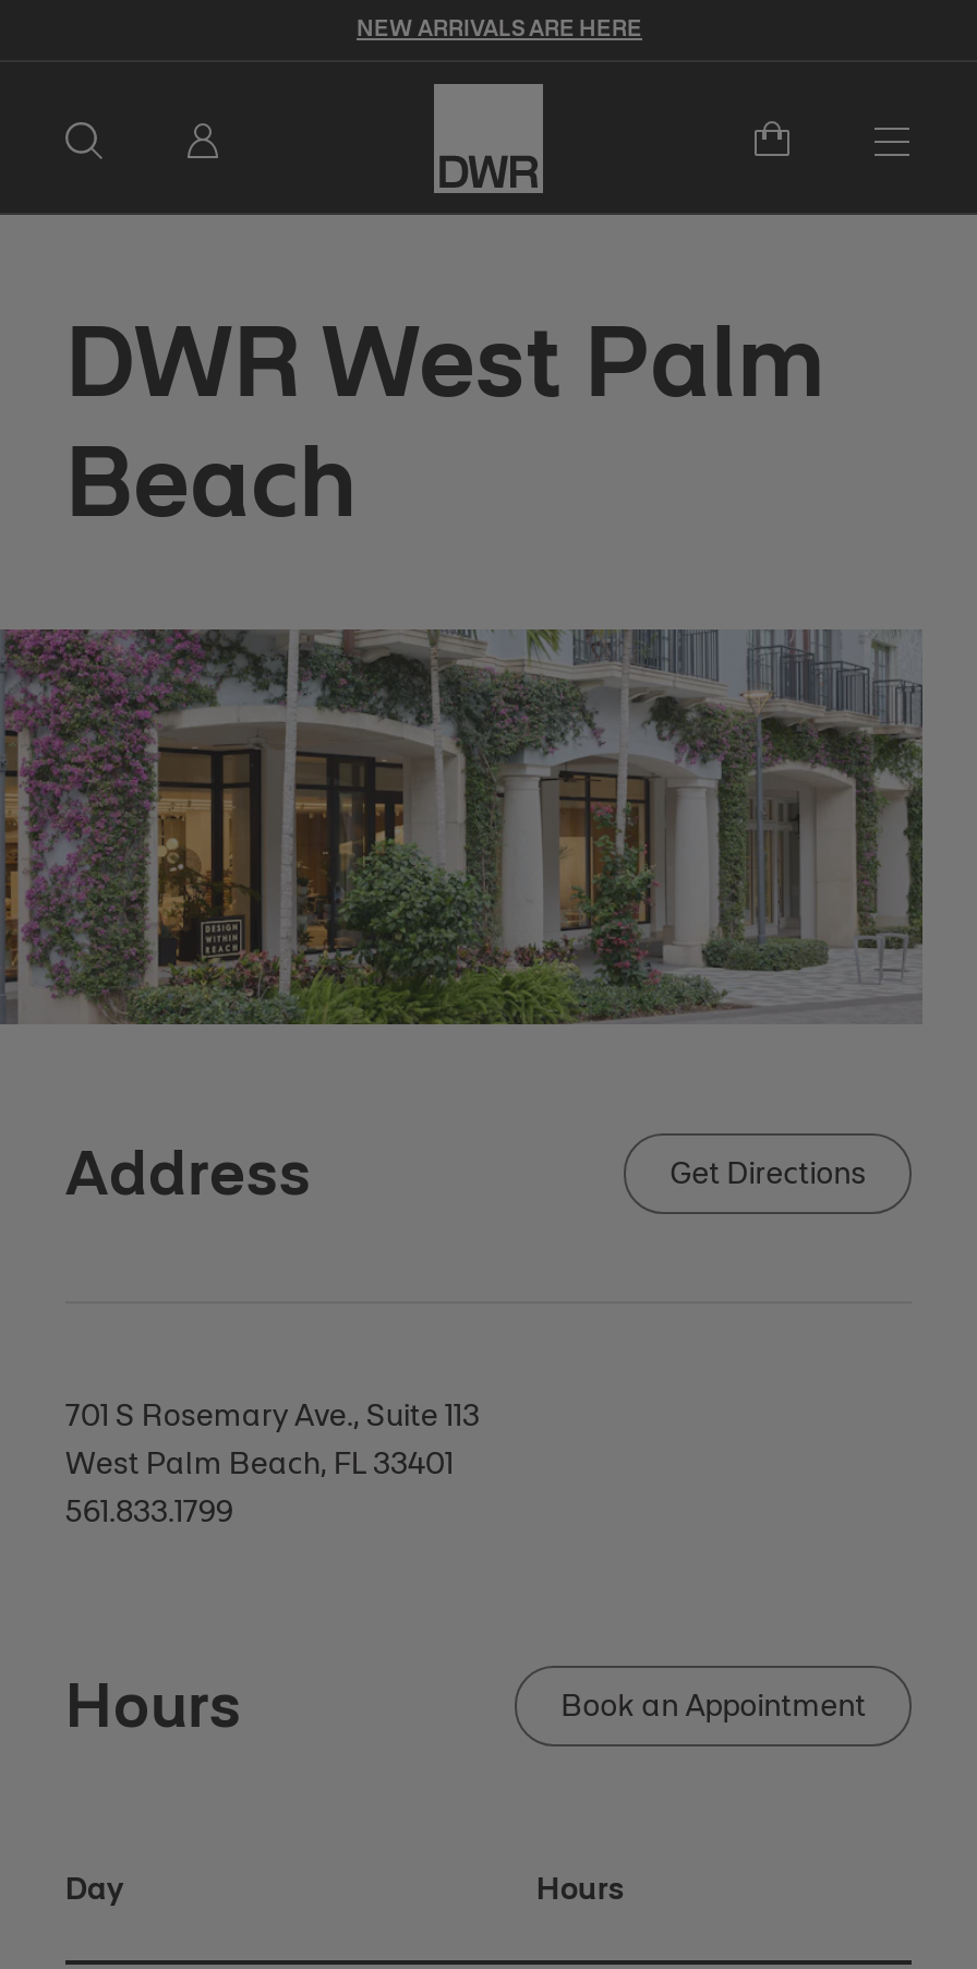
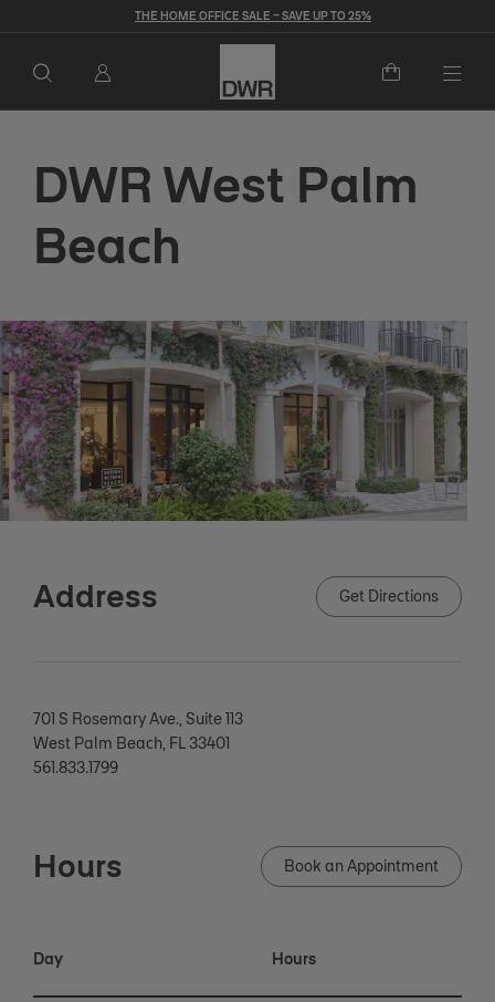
- NEW ARRIVALS ARE HERE
+ THE HOME OFFICE SALE – SAVE UP TO 25%
